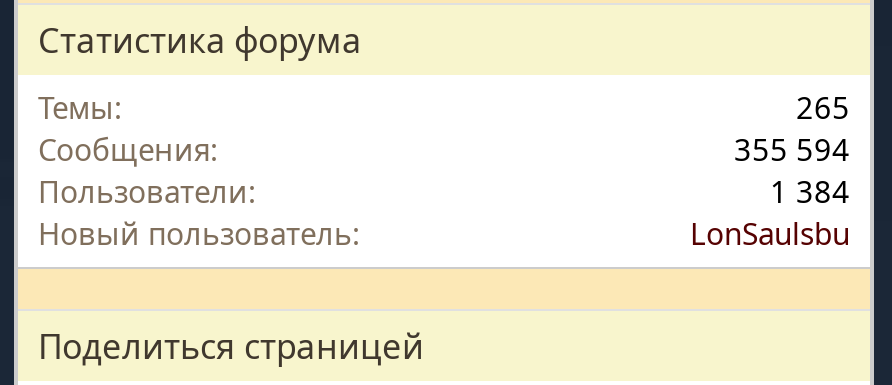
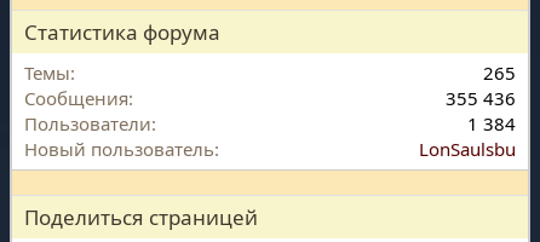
- 355 594
+ 355 436
